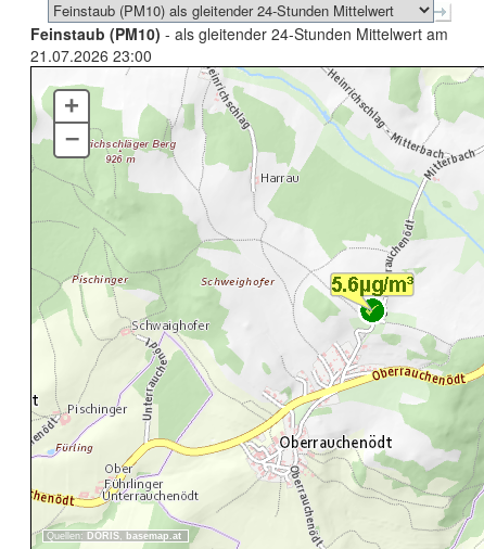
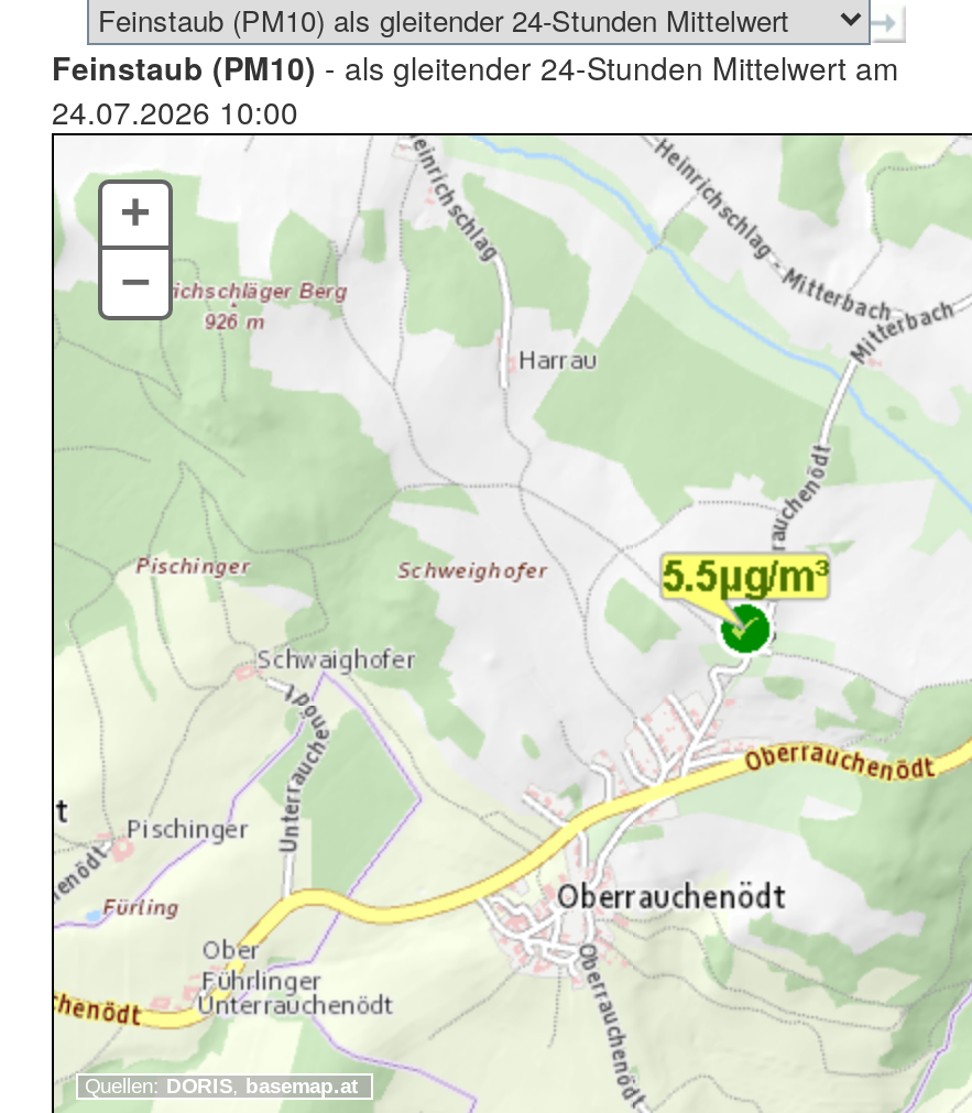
- 21.07.2026 23:00
+ 24.07.2026 10:00
